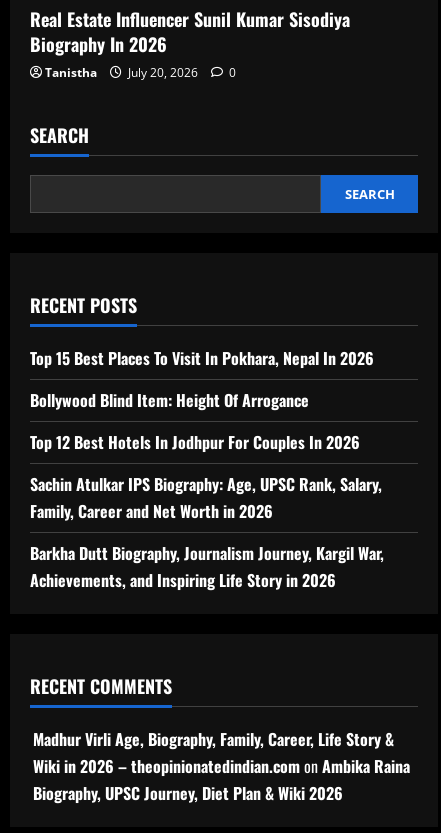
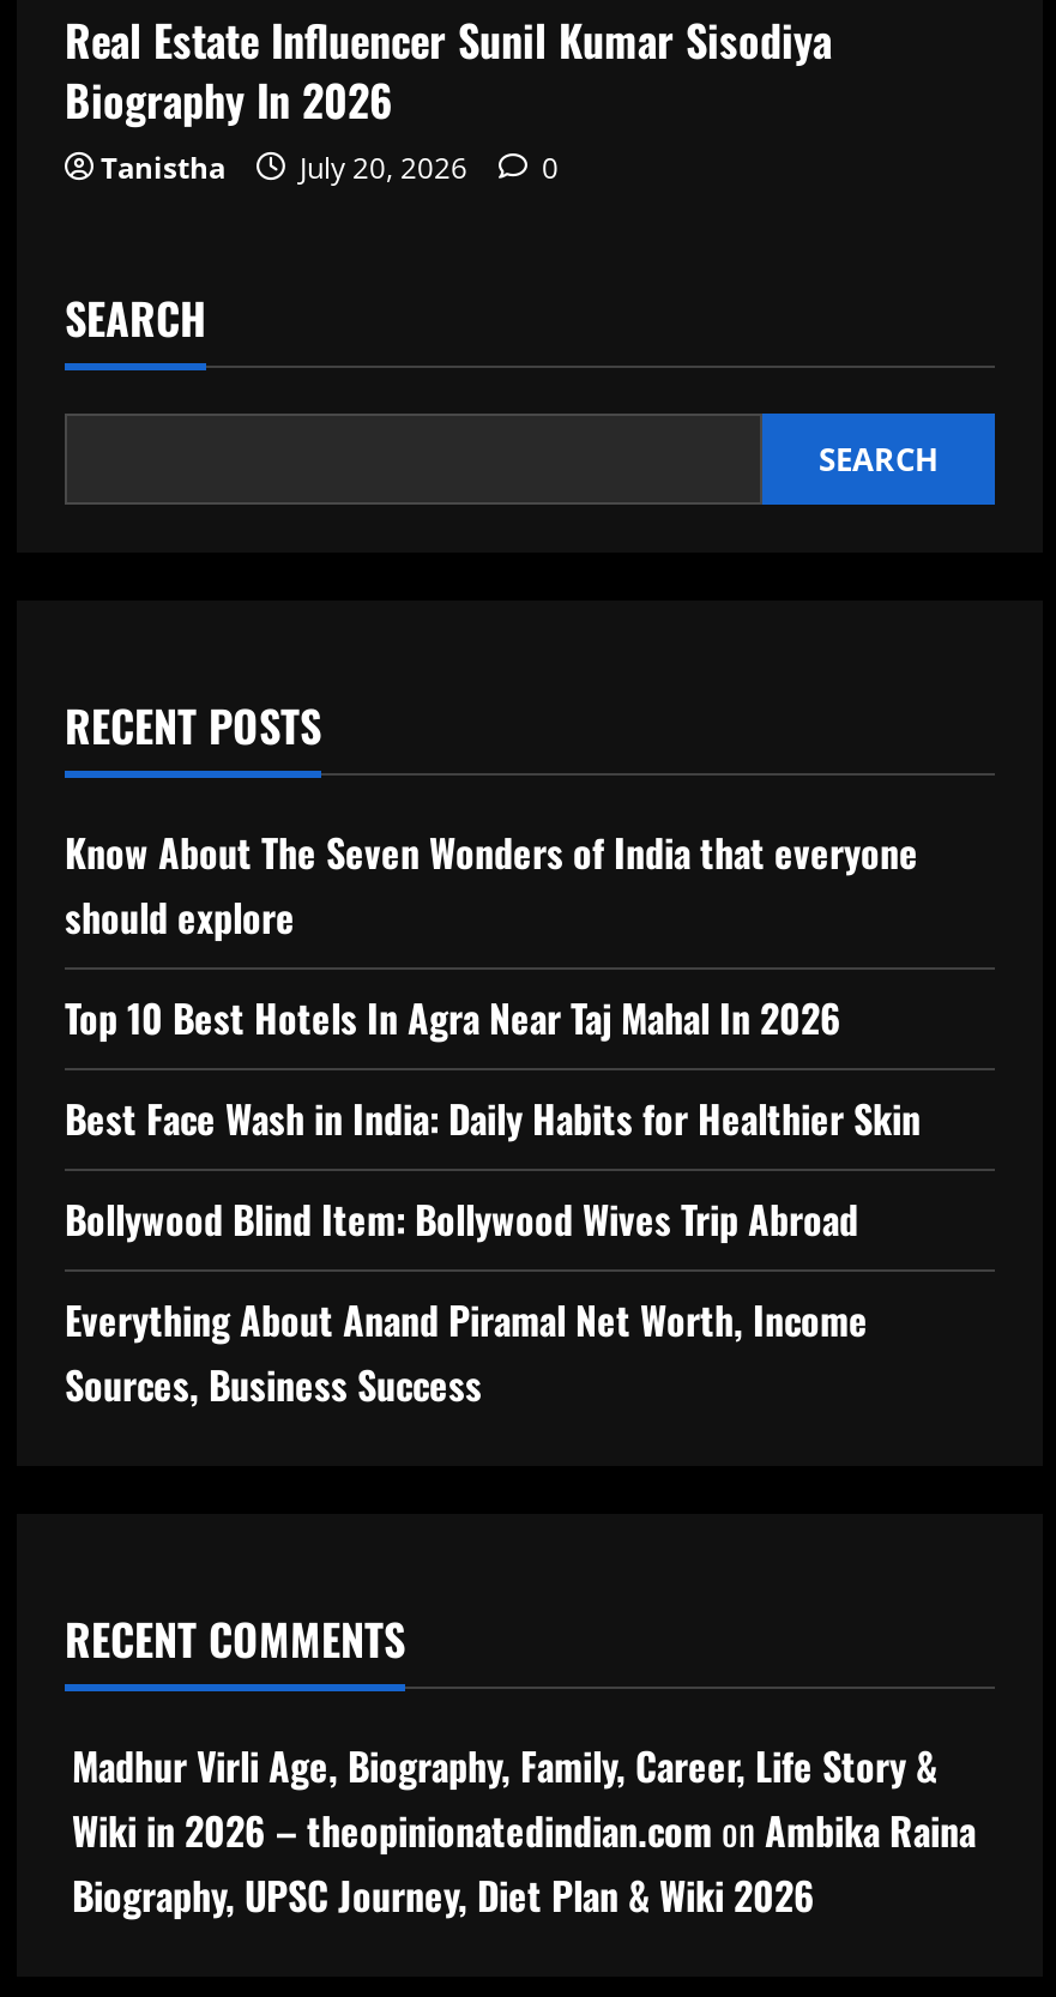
- Top 15 Best Places To Visit In Pokhara, Nepal In 2026
+ Know About The Seven Wonders of India that everyone
+ should explore

- Bollywood Blind Item: Height Of Arrogance
+ Top 10 Best Hotels In Agra Near Taj Mahal In 2026

- Top 12 Best Hotels In Jodhpur For Couples In 2026
+ Best Face Wash in India: Daily Habits for Healthier Skin

- Sachin Atulkar IPS Biography: Age, UPSC Rank, Salary,
- Family, Career and Net Worth in 2026
+ Bollywood Blind Item: Bollywood Wives Trip Abroad

- Barkha Dutt Biography, Journalism Journey, Kargil War,
- Achievements, and Inspiring Life Story in 2026
+ Everything About Anand Piramal Net Worth, Income
+ Sources, Business Success
